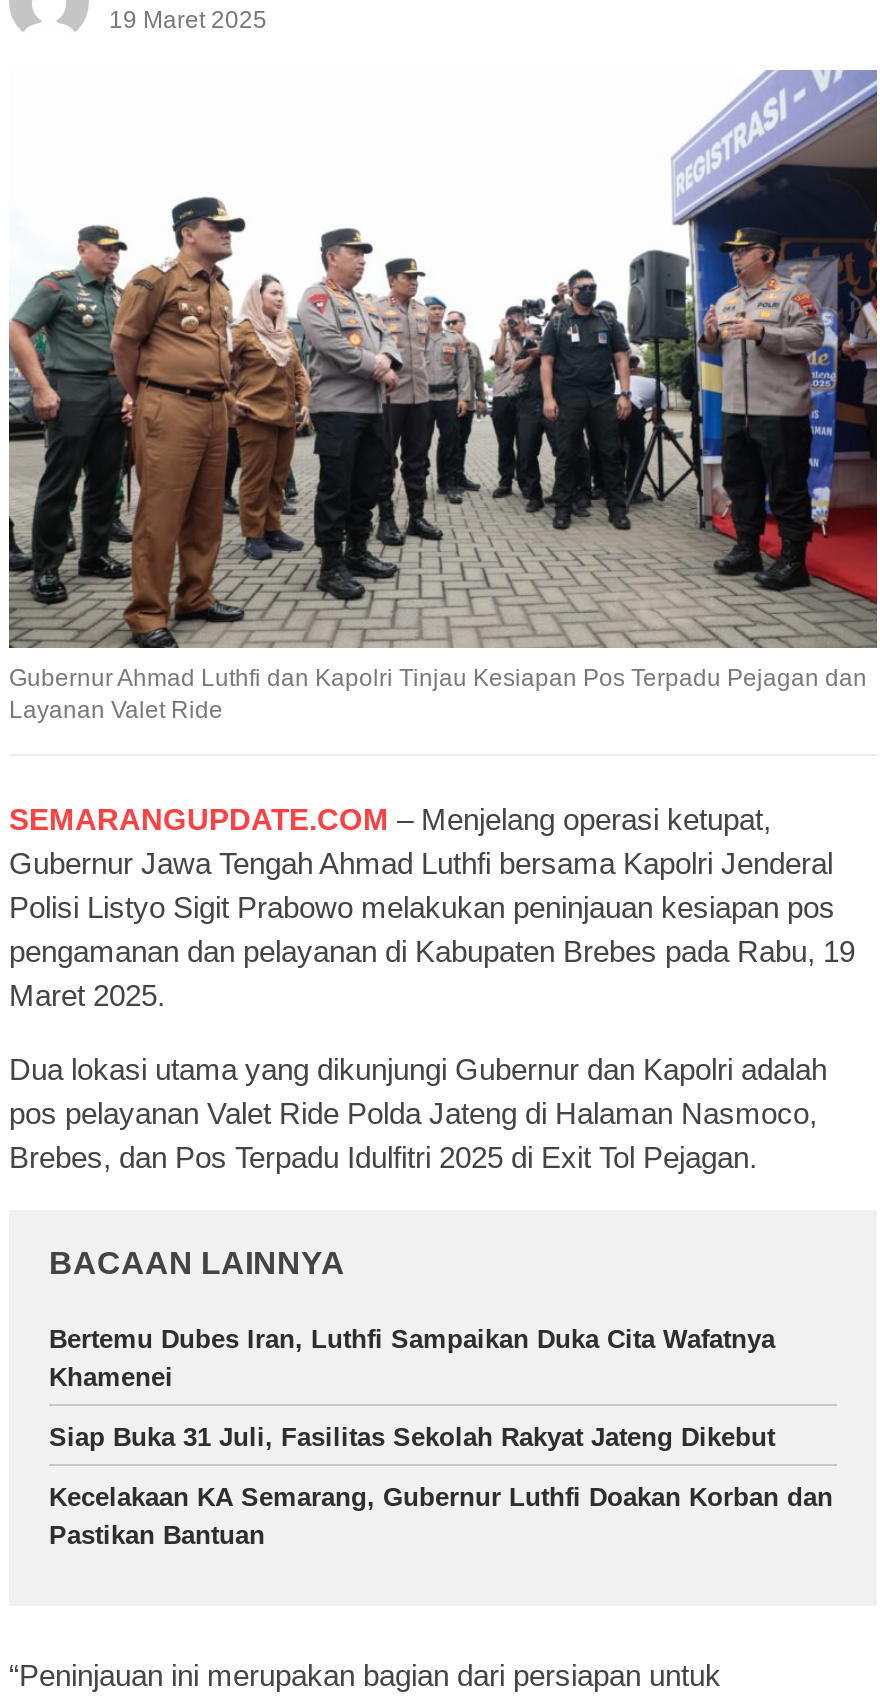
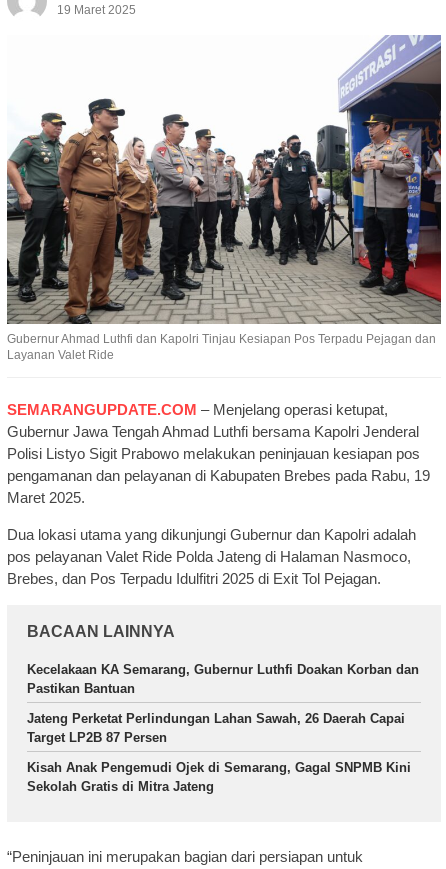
- Bertemu Dubes Iran, Luthfi Sampaikan Duka Cita Wafatnya
- Khamenei
- Siap Buka 31 Juli, Fasilitas Sekolah Rakyat Jateng Dikebut

moved up: Kecelakaan KA Semarang, Gubernur Luthfi Doakan Korban dan | Pastikan Bantuan

+ Jateng Perketat Perlindungan Lahan Sawah, 26 Daerah Capai
+ Target LP2B 87 Persen
+ Kisah Anak Pengemudi Ojek di Semarang, Gagal SNPMB Kini
+ Sekolah Gratis di Mitra Jateng
